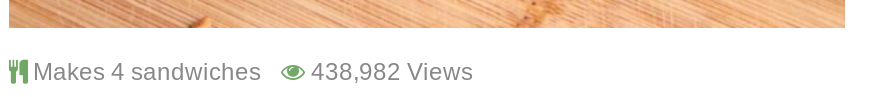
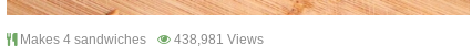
- Makes 4 sandwiches 438,982 Views
+ Makes 4 sandwiches 438,981 Views
